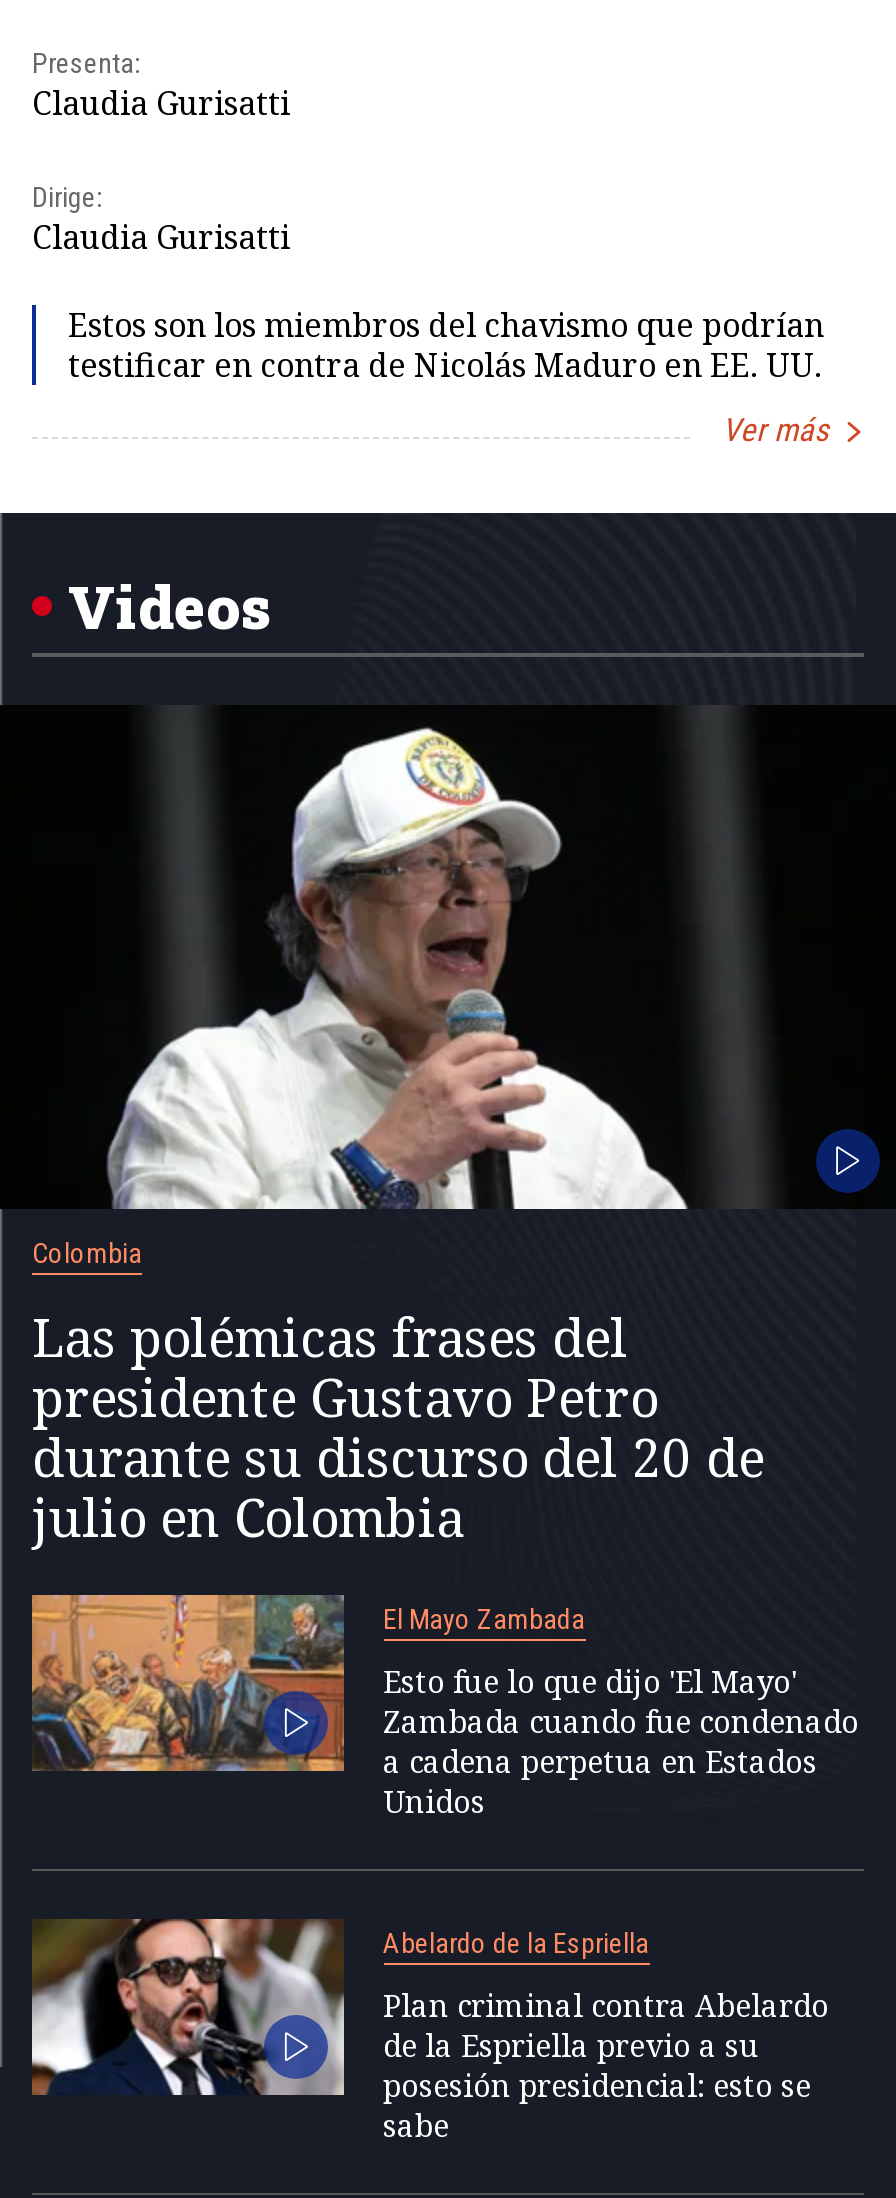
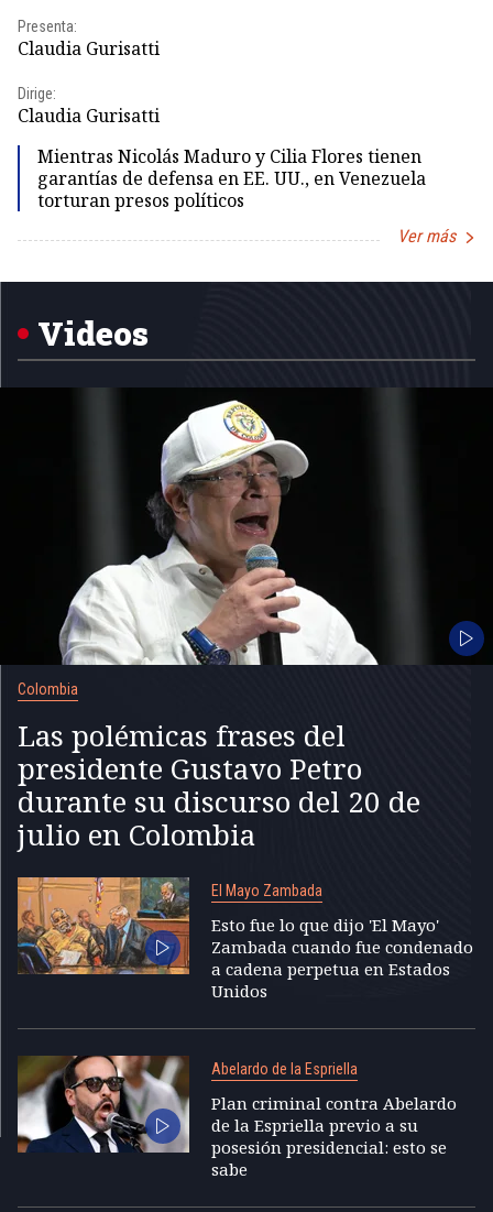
- Estos son los miembros del chavismo que podrían
- testificar en contra de Nicolás Maduro en EE. UU.
+ Mientras Nicolás Maduro y Cilia Flores tienen
+ garantías de defensa en EE. UU., en Venezuela
+ torturan presos políticos
